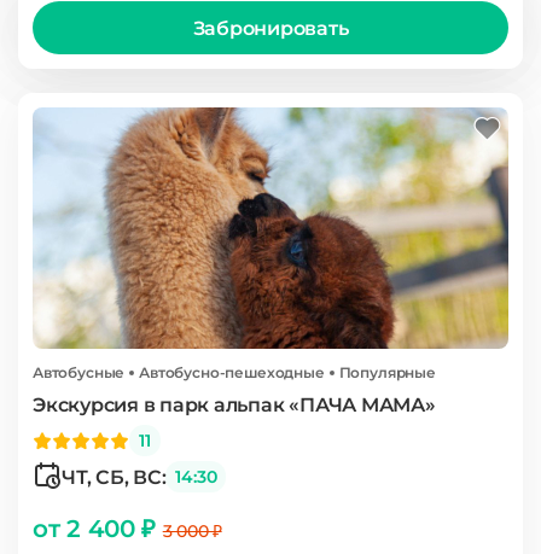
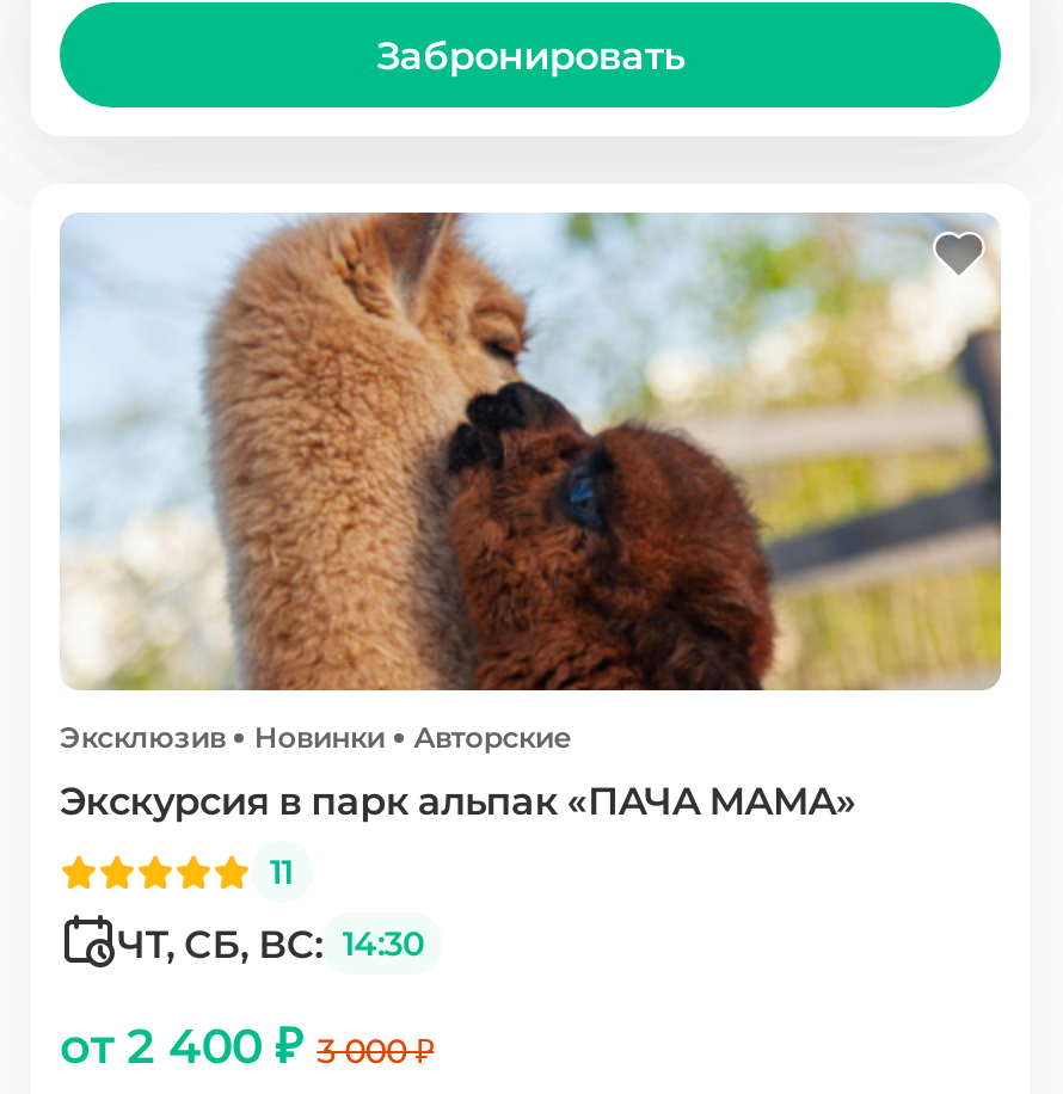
- Автобусные
- Автобусно-пешеходные
- Популярные
+ Эксклюзив
+ Новинки
+ Авторские
